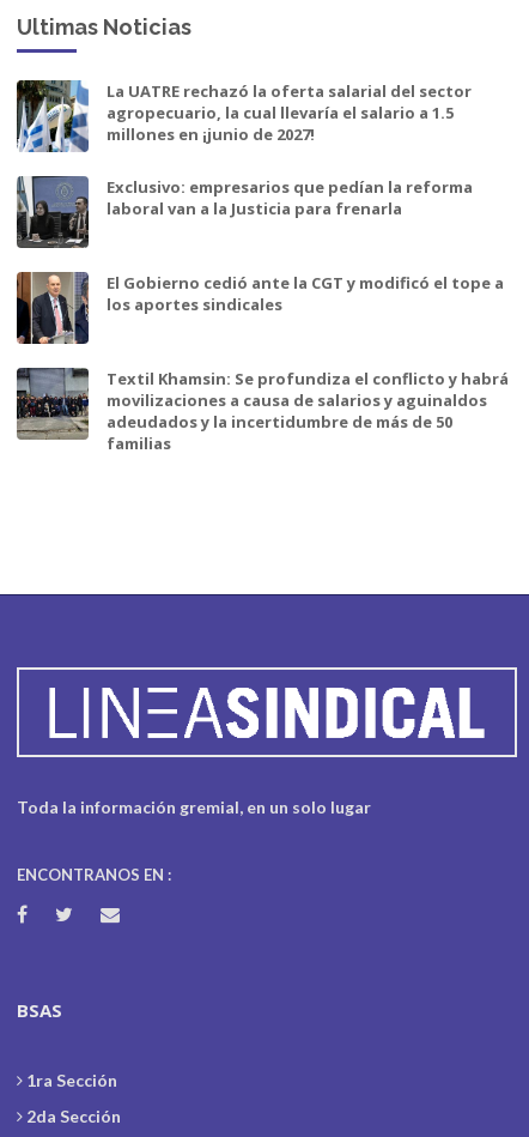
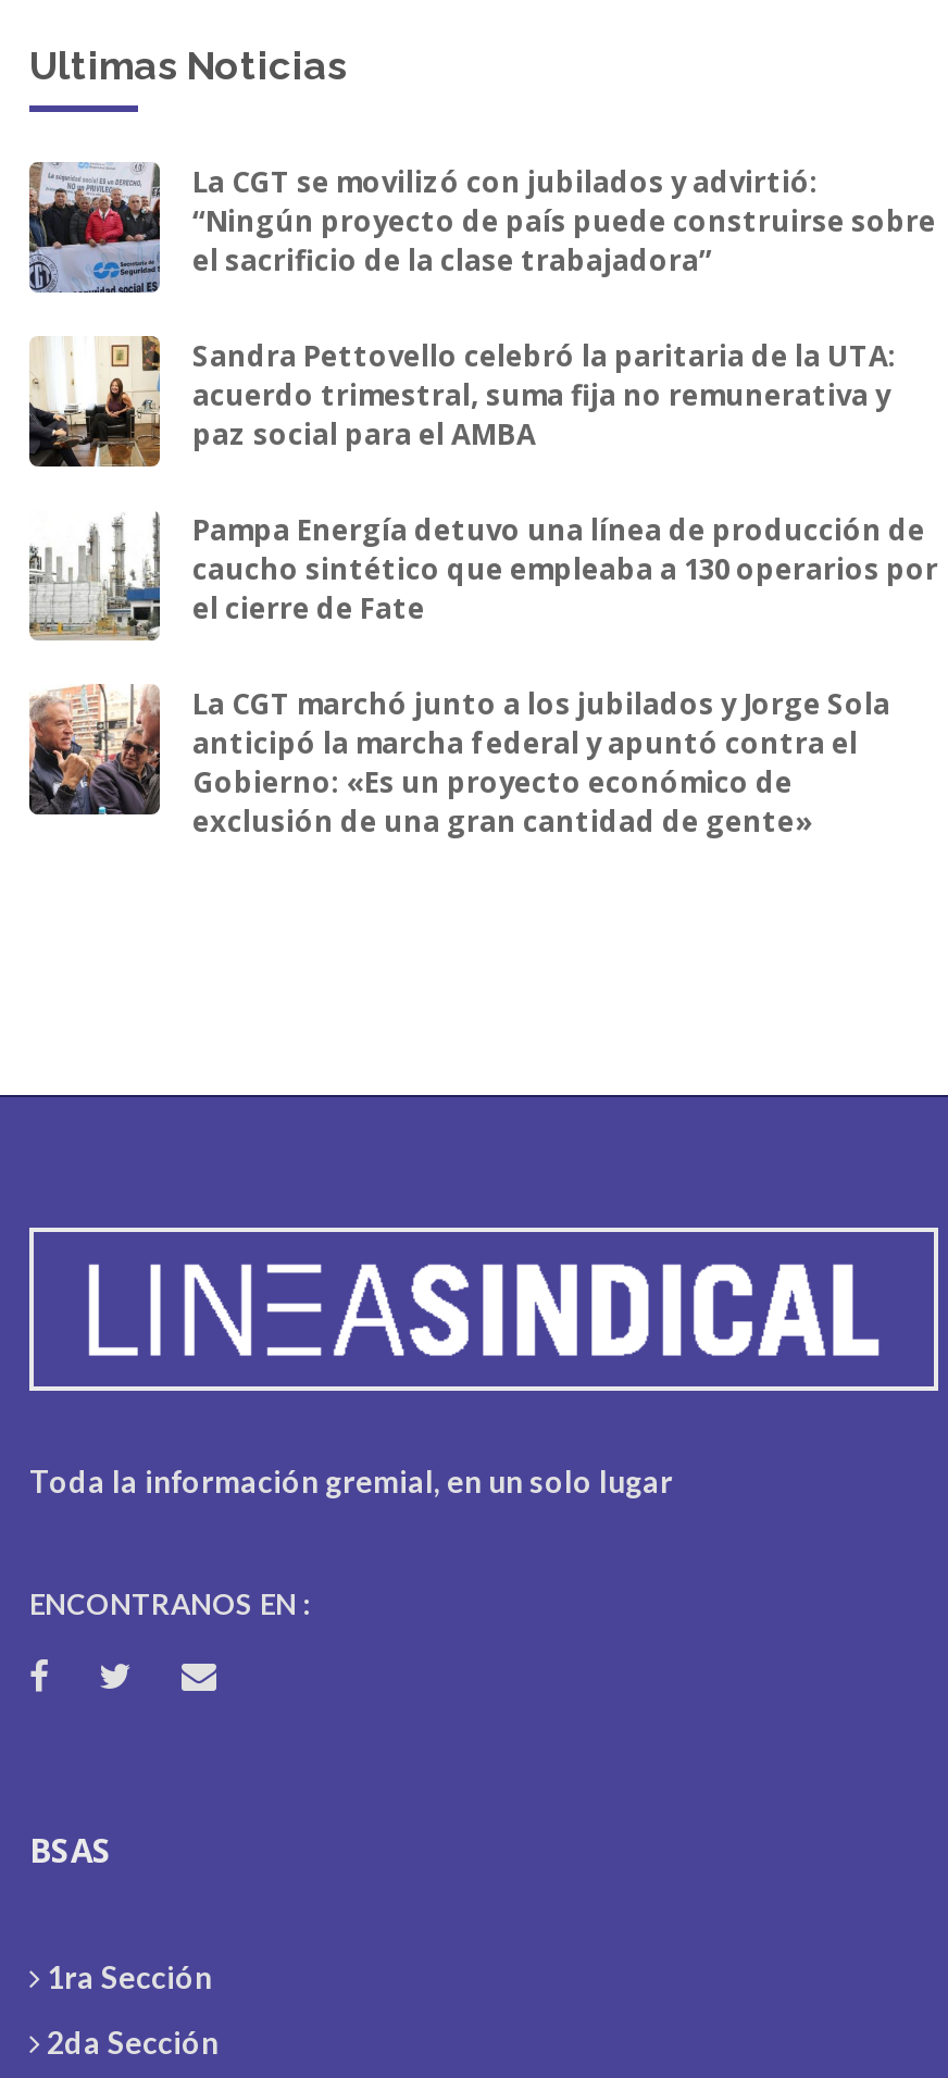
- [image]
- La UATRE rechazó la oferta salarial del sector
- agropecuario, la cual llevaría el salario a 1.5
- millones en ¡junio de 2027!
+ [image]
+ La CGT se movilizó con jubilados y advirtió:
+ “Ningún proyecto de país puede construirse sobre
+ el sacrificio de la clase trabajadora”

- [image]
- Exclusivo: empresarios que pedían la reforma
- laboral van a la Justicia para frenarla
+ [image]
+ Sandra Pettovello celebró la paritaria de la UTA:
+ acuerdo trimestral, suma fija no remunerativa y
+ paz social para el AMBA

- [image]
- El Gobierno cedió ante la CGT y modificó el tope a
- los aportes sindicales
+ [image]
+ Pampa Energía detuvo una línea de producción de
+ caucho sintético que empleaba a 130 operarios por
+ el cierre de Fate

- [image]
- Textil Khamsin: Se profundiza el conflicto y habrá
- movilizaciones a causa de salarios y aguinaldos
- adeudados y la incertidumbre de más de 50
- familias
+ [image]
+ La CGT marchó junto a los jubilados y Jorge Sola
+ anticipó la marcha federal y apuntó contra el
+ Gobierno: «Es un proyecto económico de
+ exclusión de una gran cantidad de gente»
